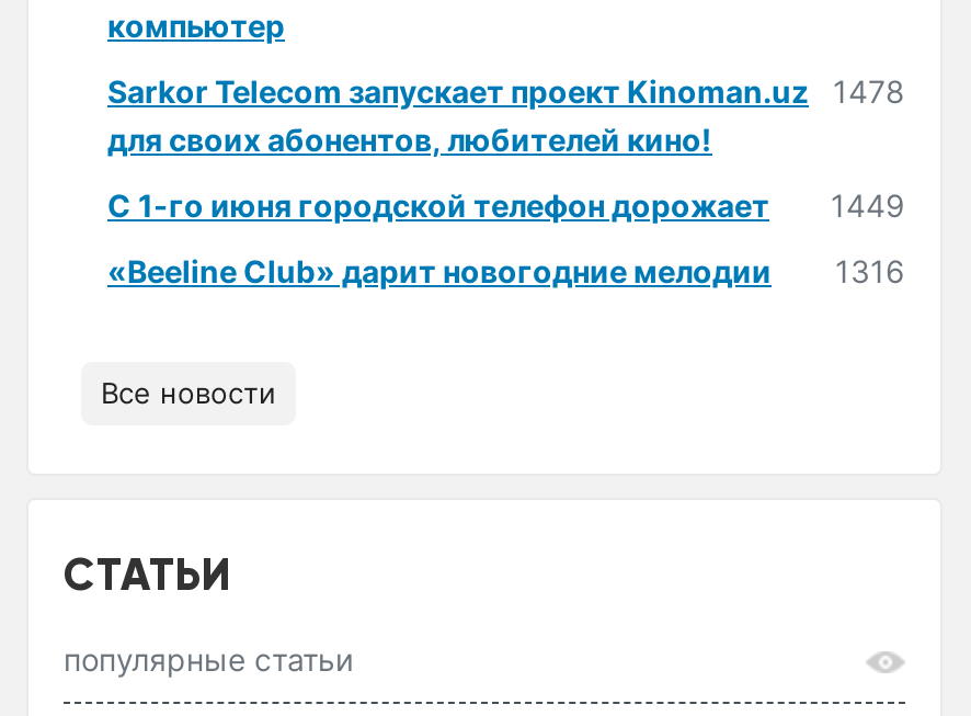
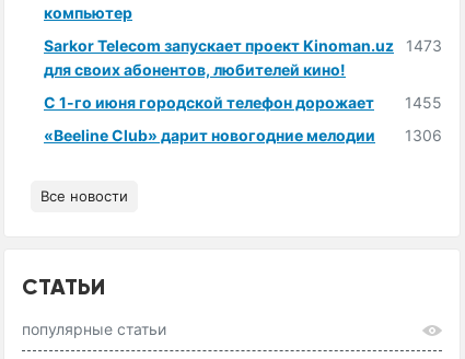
- Sarkor Telecom запускает проект Kinoman.uz 1478
+ Sarkor Telecom запускает проект Kinoman.uz 1473

- С 1-го июня городской телефон дорожает 1449
+ С 1-го июня городской телефон дорожает 1455

- «Beeline Club» дарит новогодние мелодии 1316
+ «Beeline Club» дарит новогодние мелодии 1306
